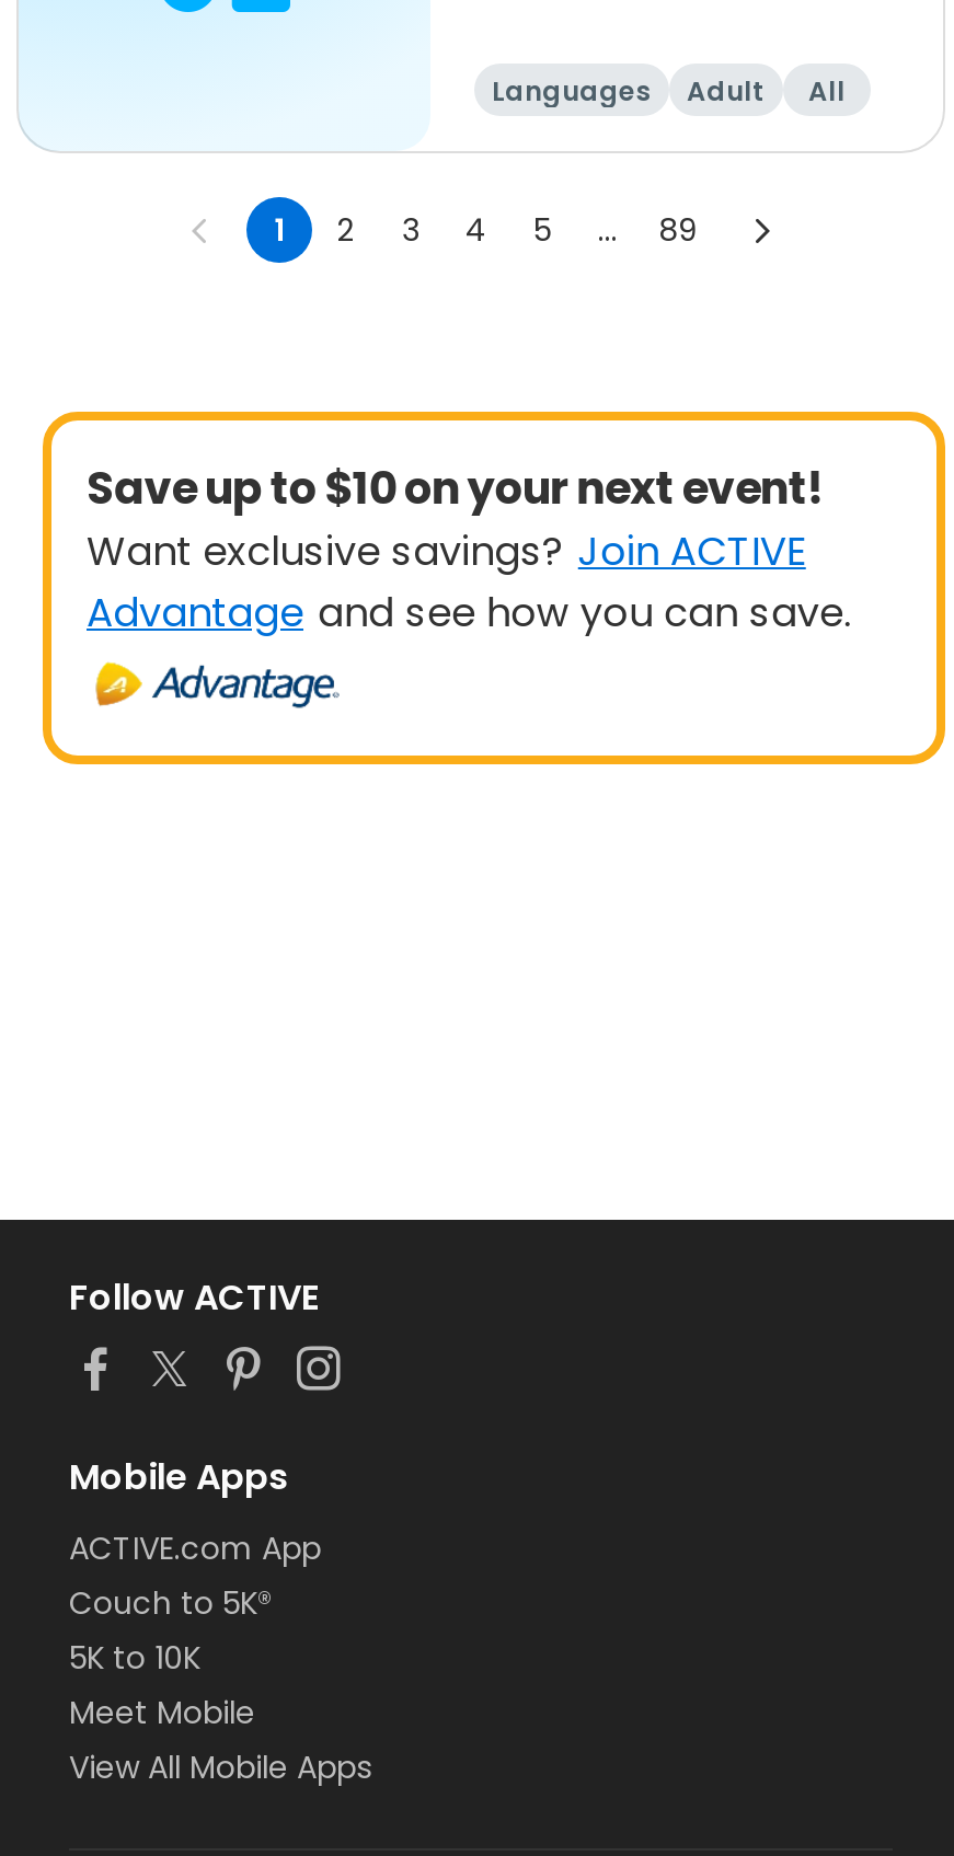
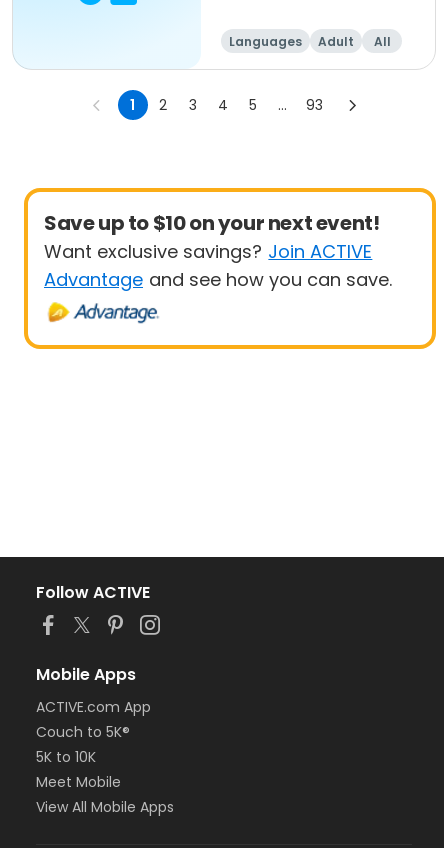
- 89
+ 93
